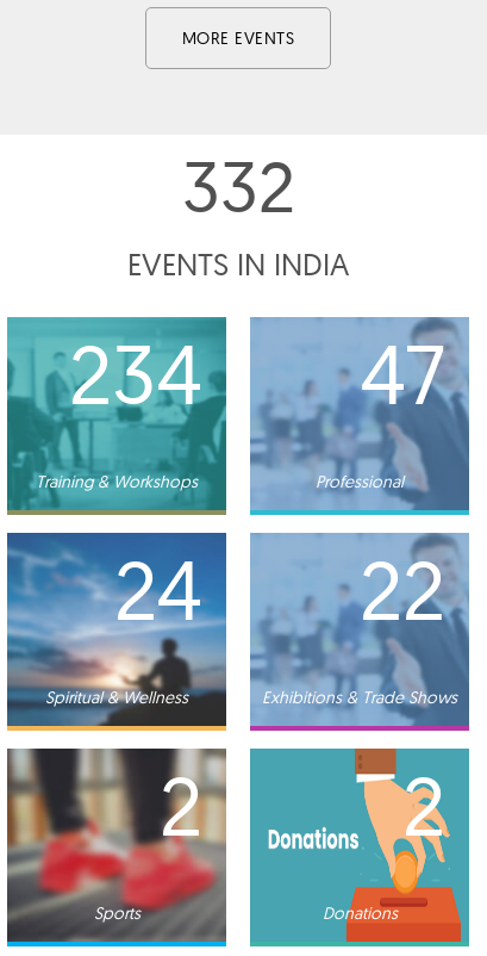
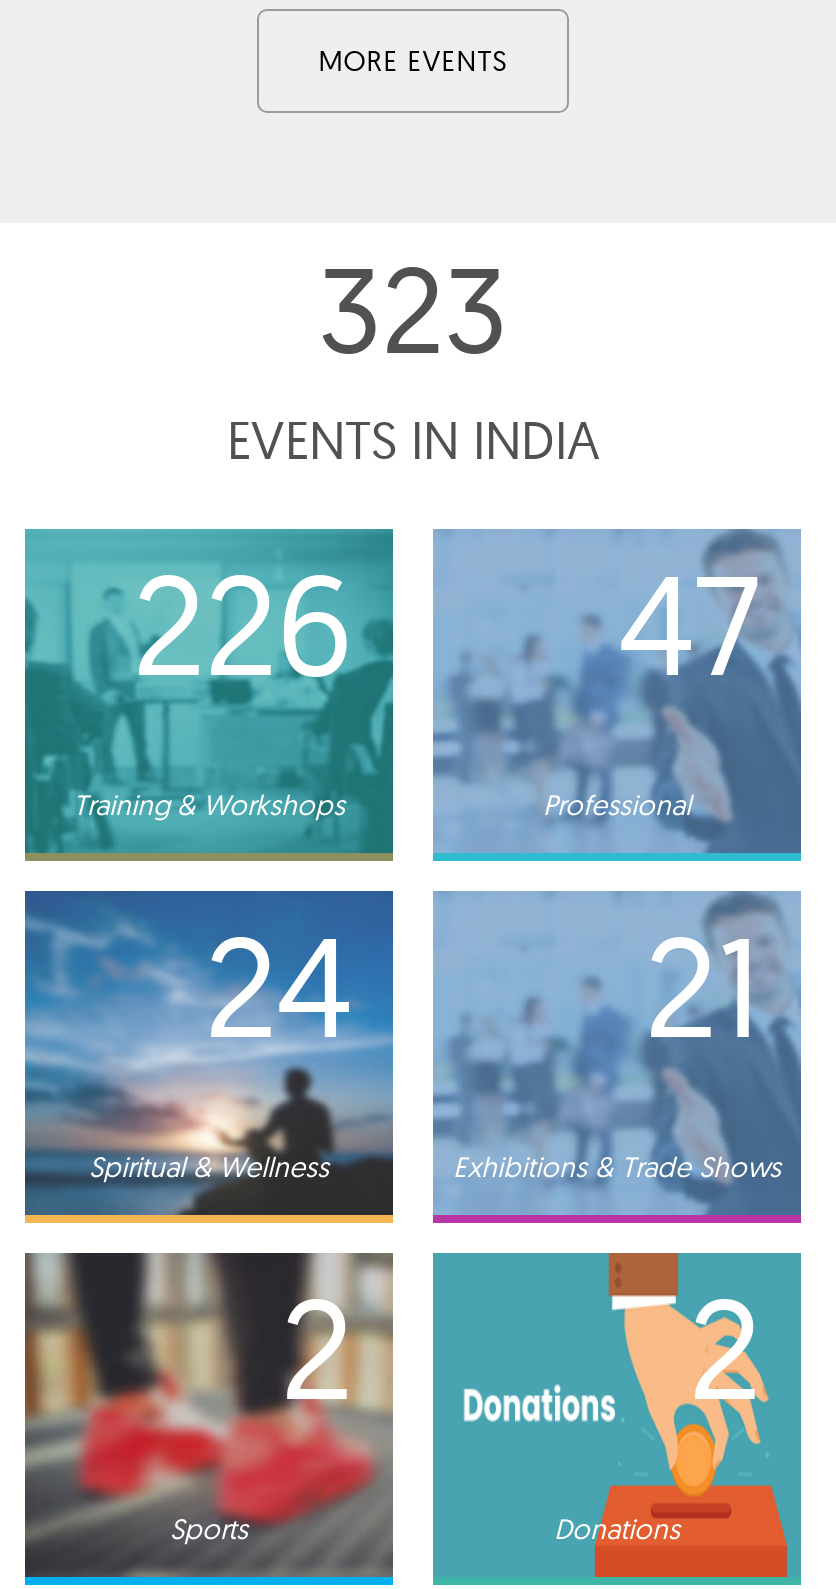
- 332
+ 323

- 234 47
+ 226 47

- 24 22
+ 24 21
